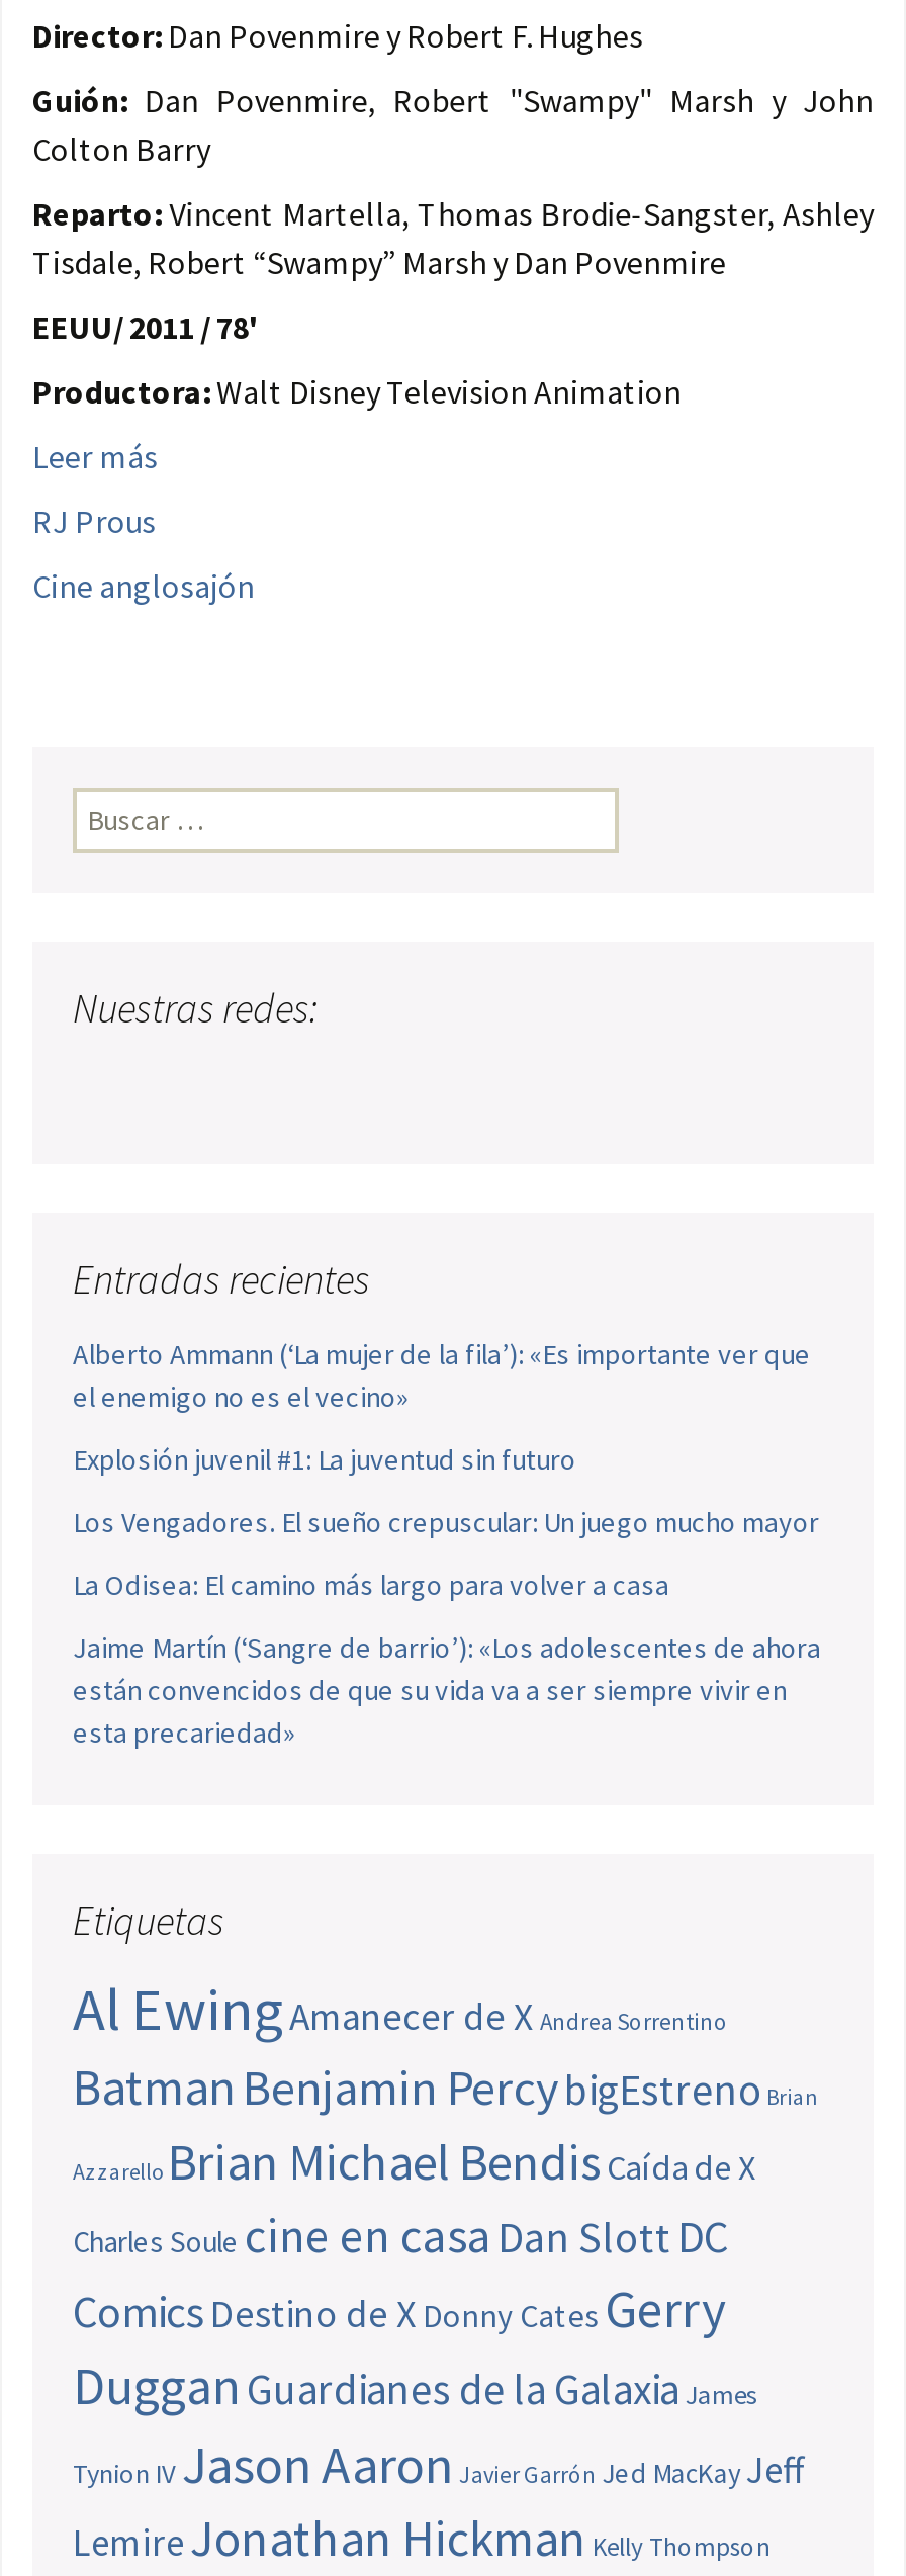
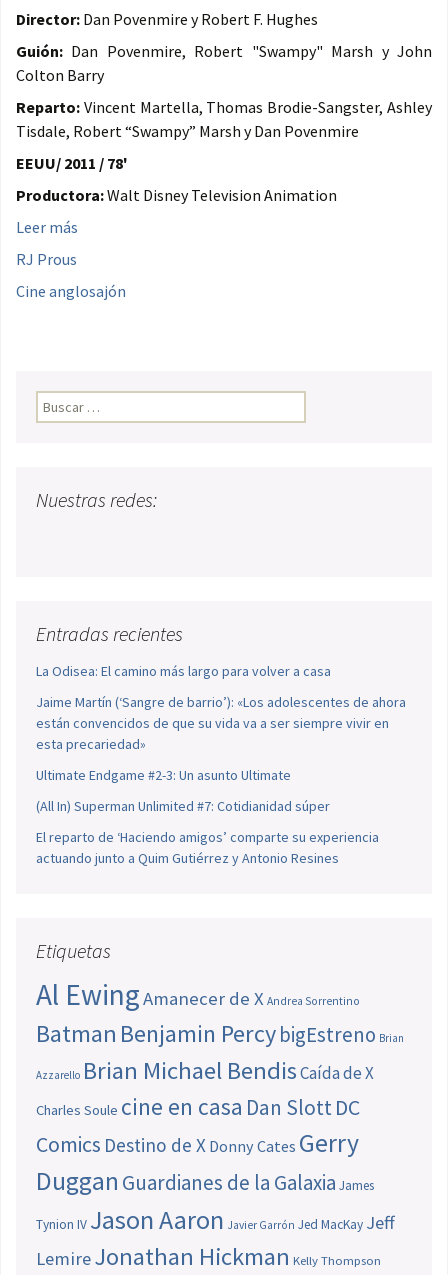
- Alberto Ammann (‘La mujer de la fila’): «Es importante ver que
- el enemigo no es el vecino»
- Explosión juvenil #1: La juventud sin futuro
- Los Vengadores. El sueño crepuscular: Un juego mucho mayor

moved up: La Odisea: El camino más largo para volver a casa | Jaime Martín (‘Sangre de barrio’): «Los adolescentes de ahora | están convencidos de que su vida va a ser siempre vivir en | esta precariedad»

+ Ultimate Endgame #2-3: Un asunto Ultimate
+ (All In) Superman Unlimited #7: Cotidianidad súper
+ El reparto de ‘Haciendo amigos’ comparte su experiencia
+ actuando junto a Quim Gutiérrez y Antonio Resines
